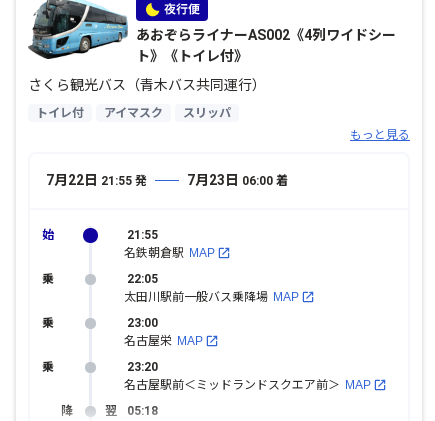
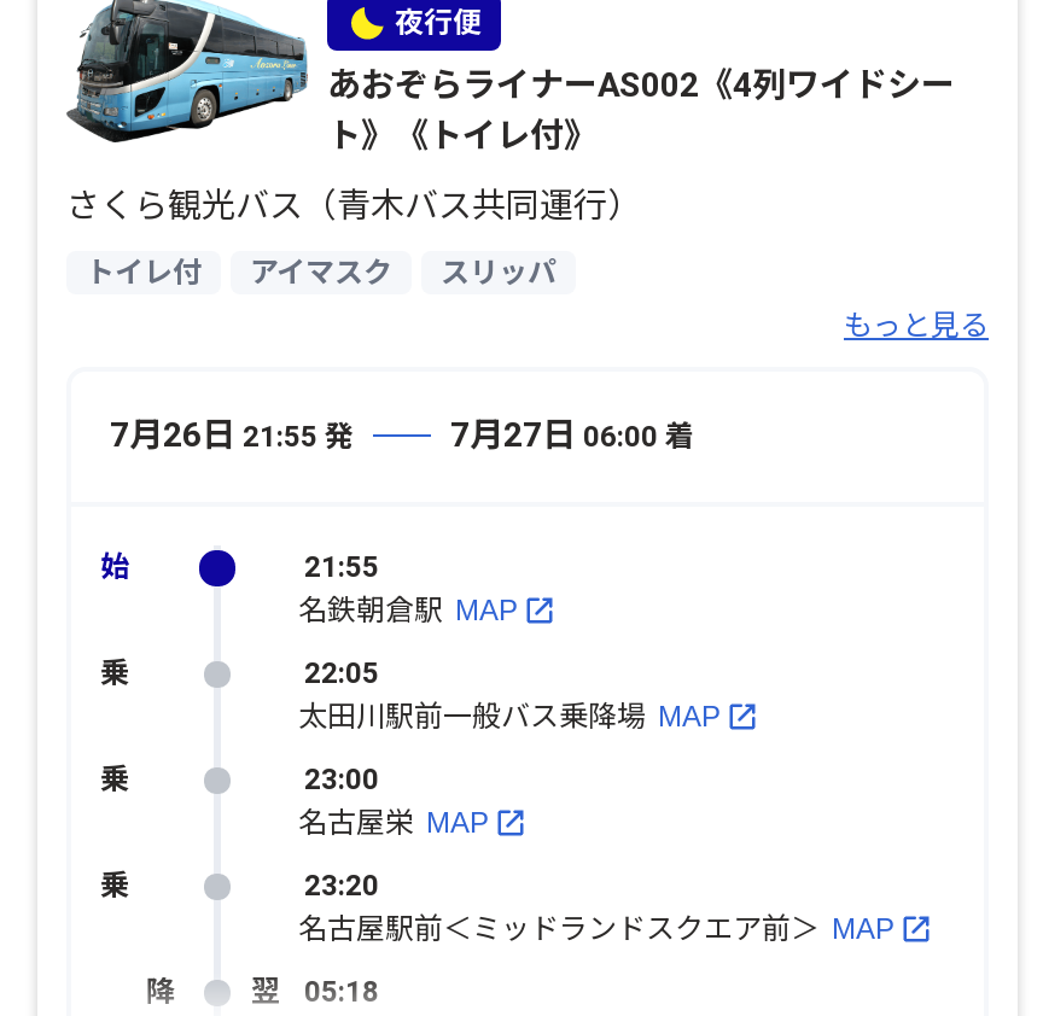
- 7月22日21:55発
+ 7月26日21:55発

- 7月23日06:00着
+ 7月27日06:00着
